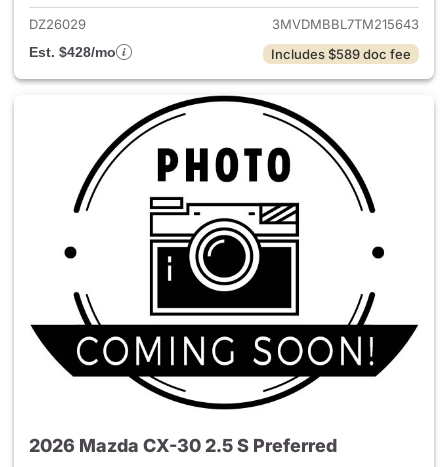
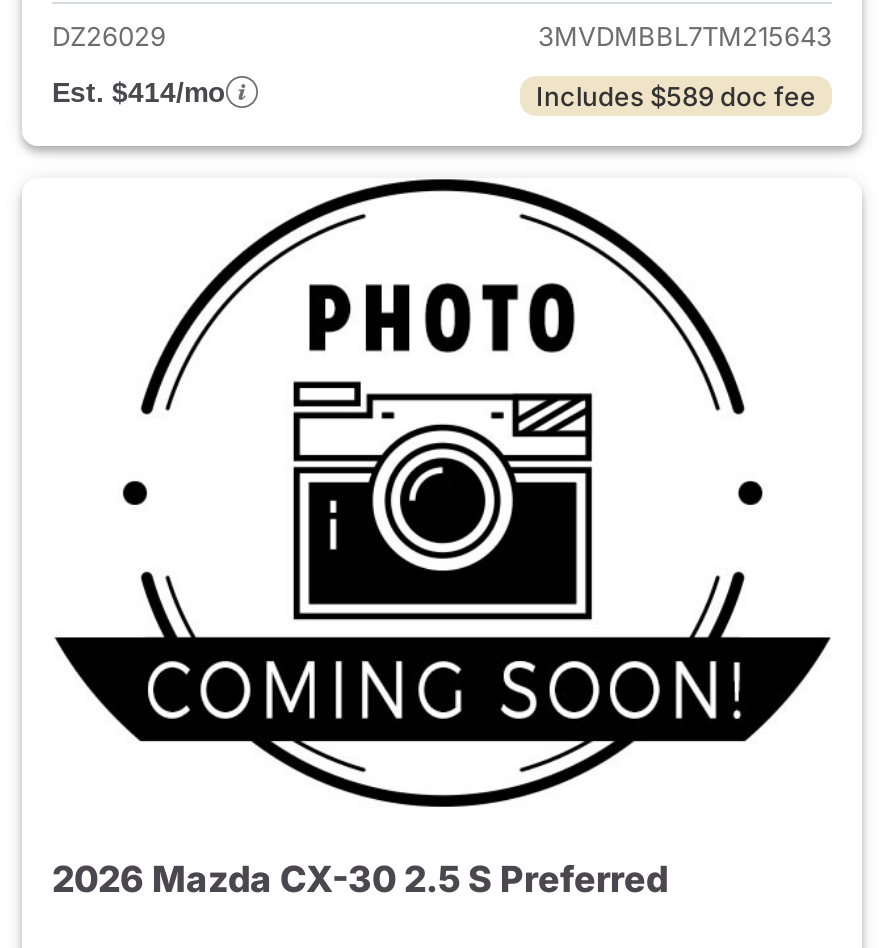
- Est. $428/mo
+ Est. $414/mo
